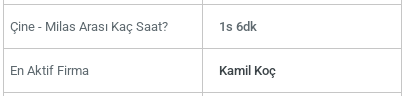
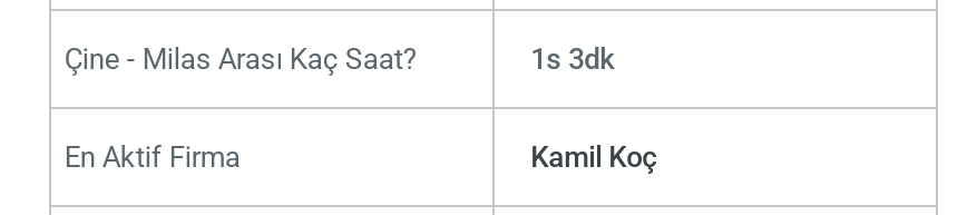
- 1s 6dk
+ 1s 3dk
